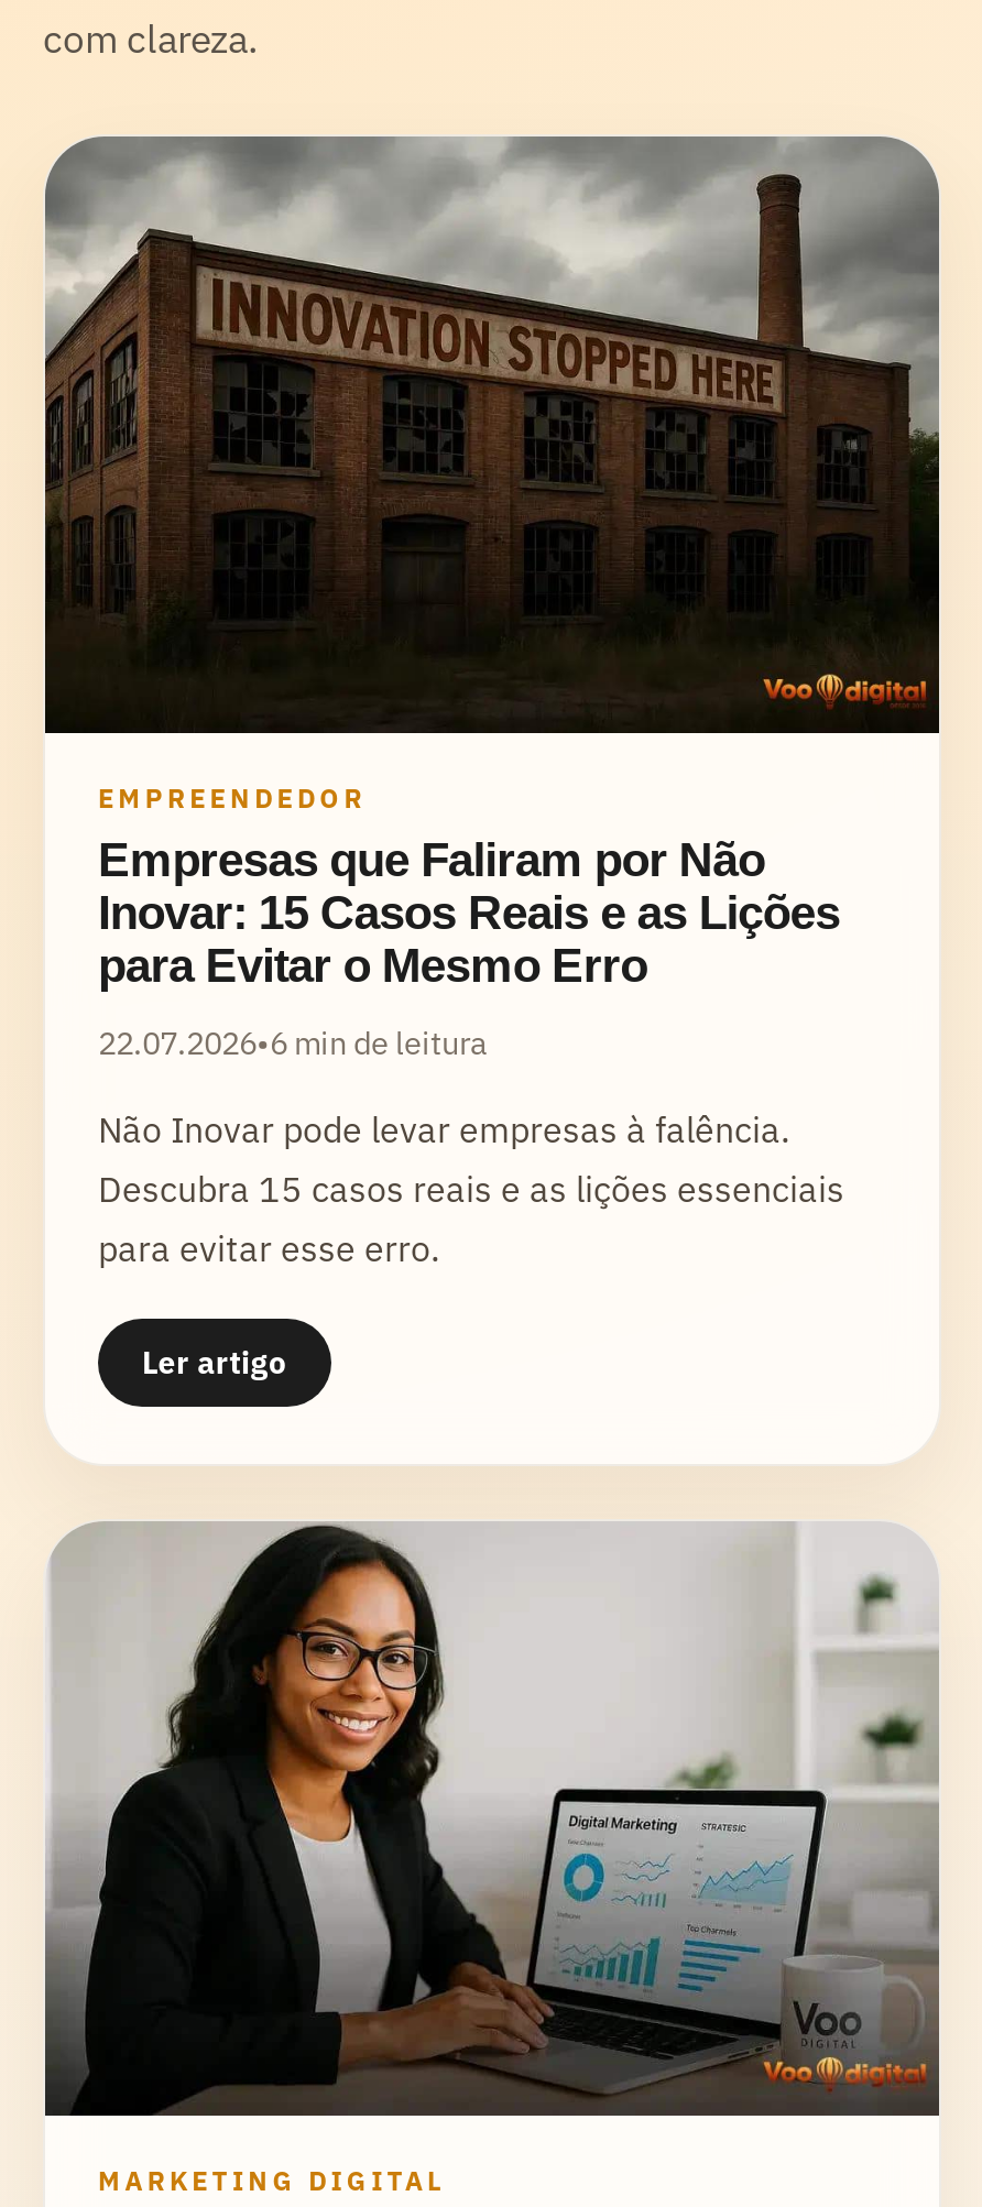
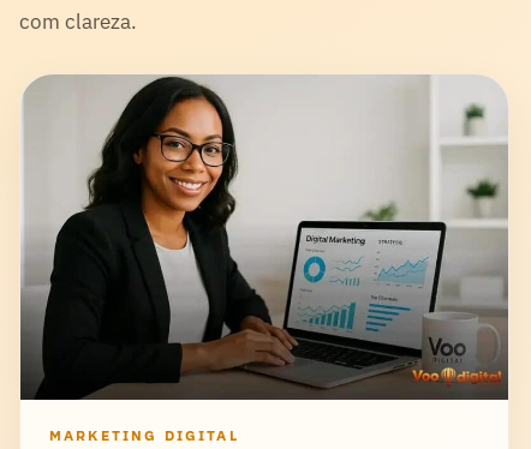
- [image]
- EMPREENDEDOR
- Empresas que Faliram por Não
- Inovar: 15 Casos Reais e as Lições
- para Evitar o Mesmo Erro
- 22.07.2026•6 min de leitura
- Não Inovar pode levar empresas à falência.
- Descubra 15 casos reais e as lições essenciais
- para evitar esse erro.
- Ler artigo
